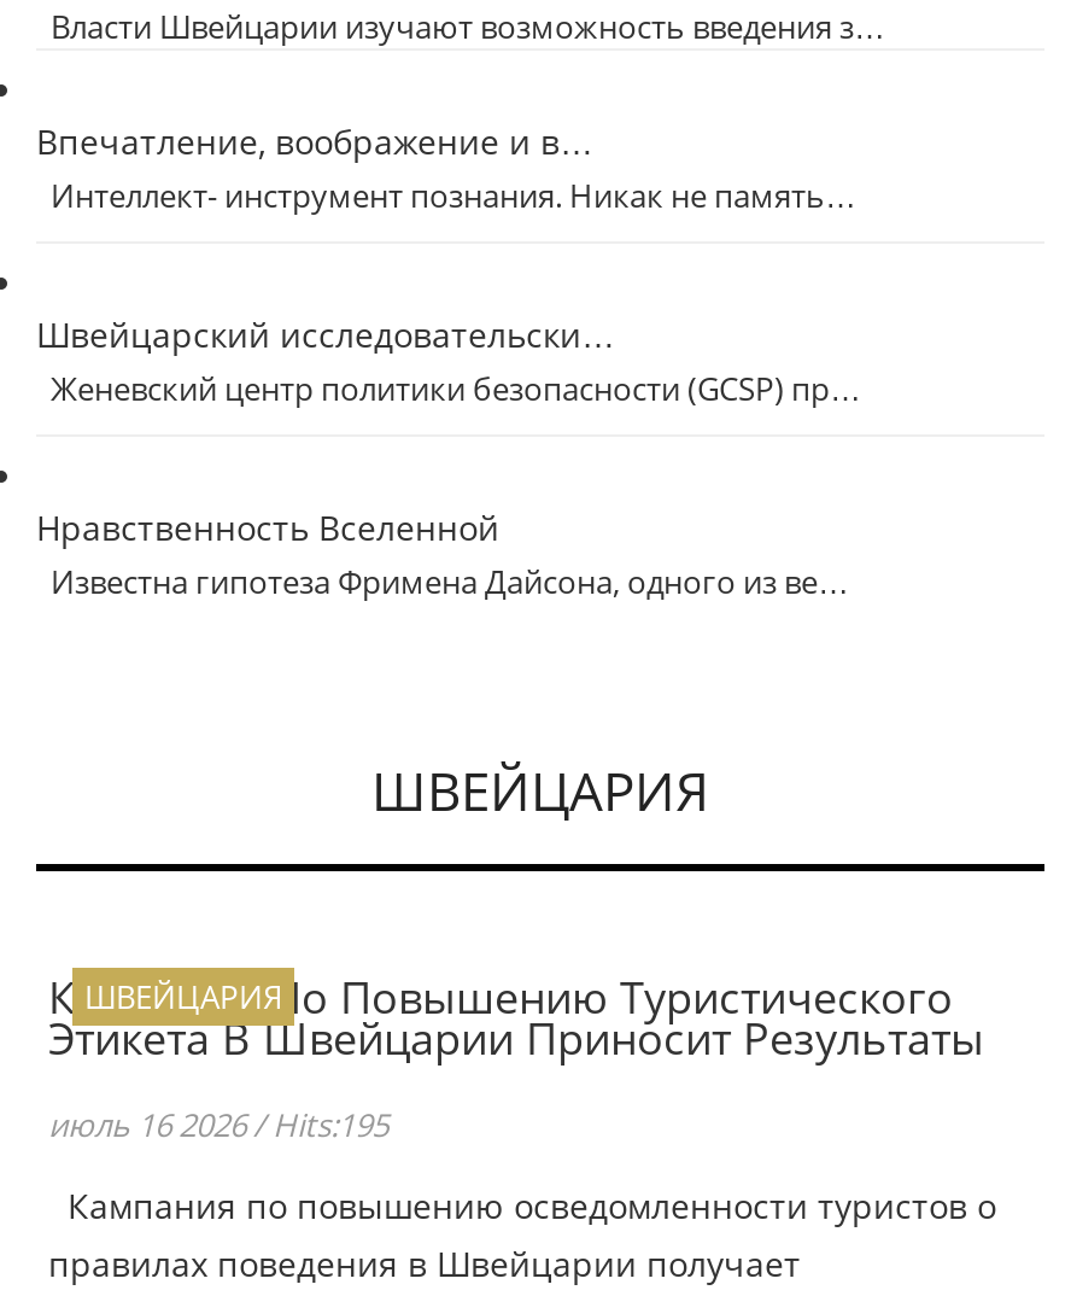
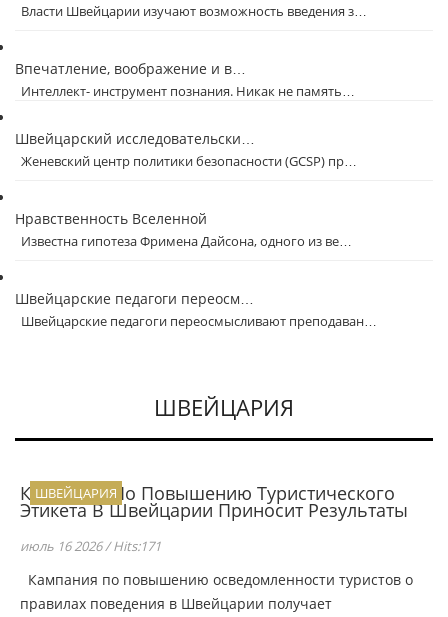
+ Швейцарские педагоги переосм…
+ Швейцарские педагоги переосмысливают преподаван…

- июль 16 2026 / Hits:195
+ июль 16 2026 / Hits:171
